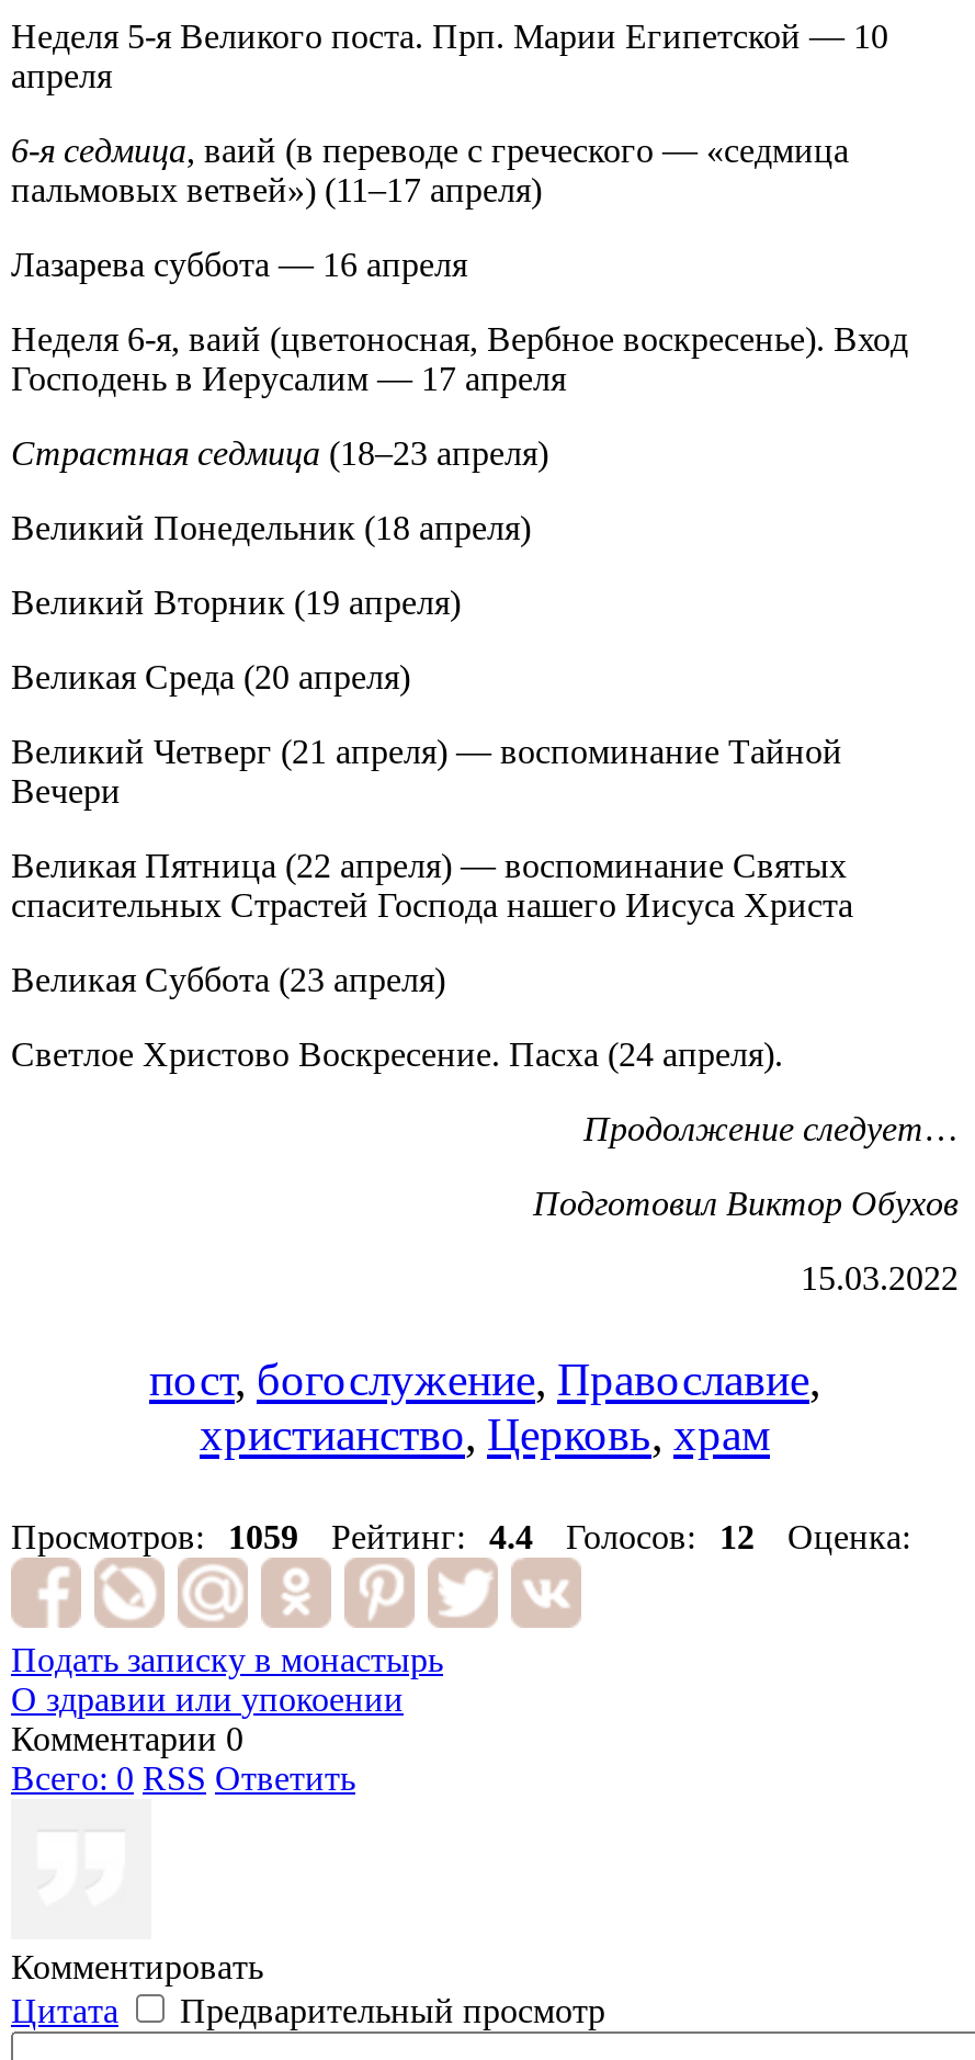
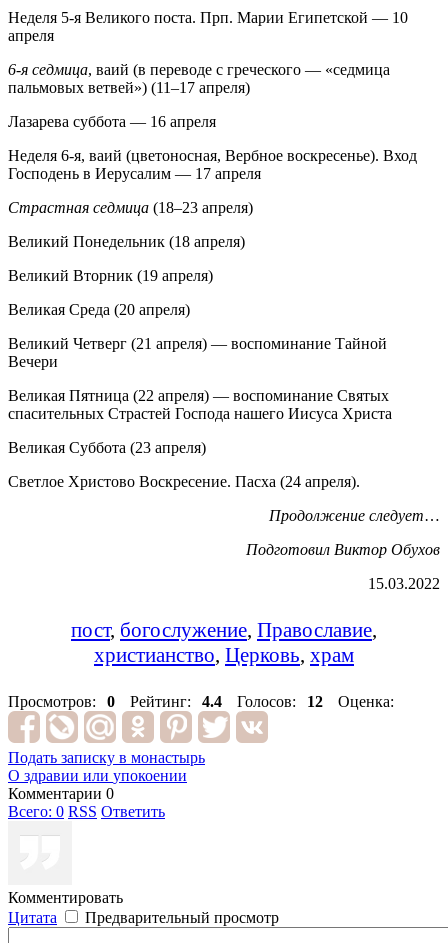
- Просмотров: 1059 Рейтинг: 4.4 Голосов: 12 Оценка:
+ Просмотров: 0 Рейтинг: 4.4 Голосов: 12 Оценка:
